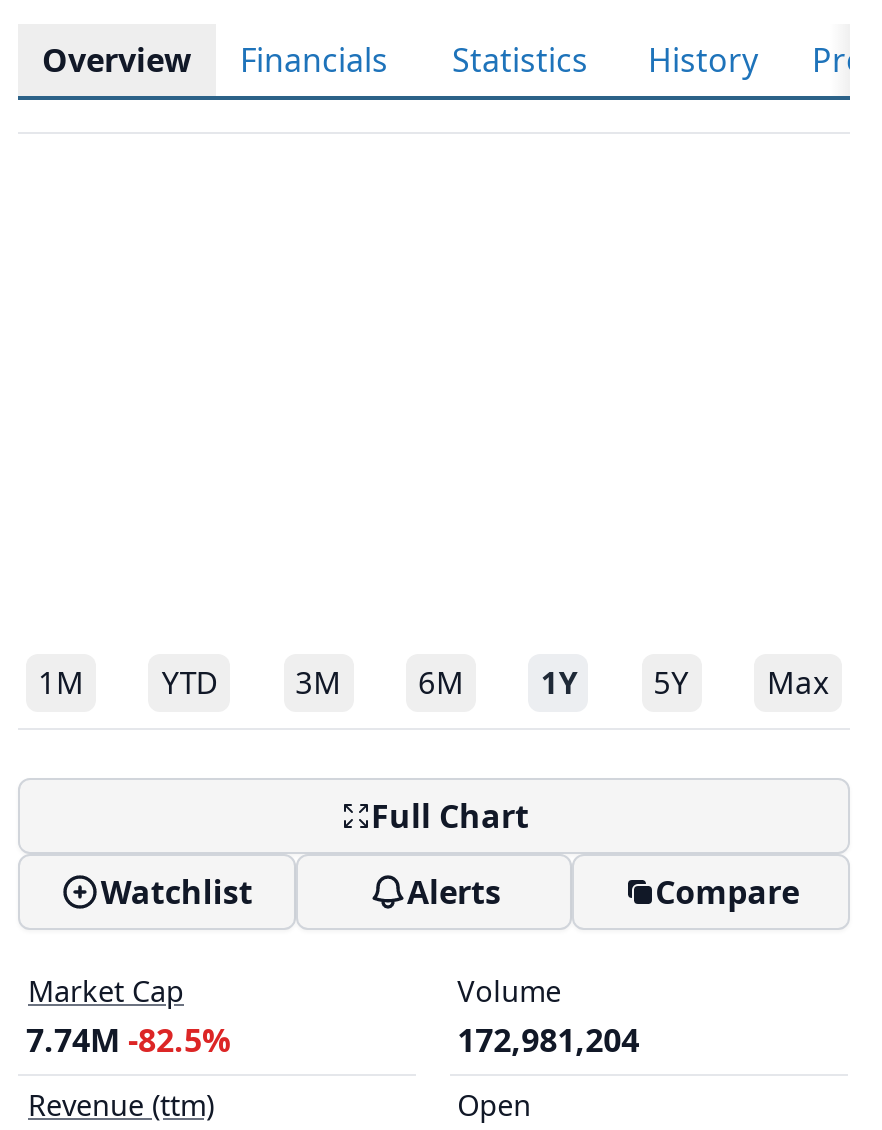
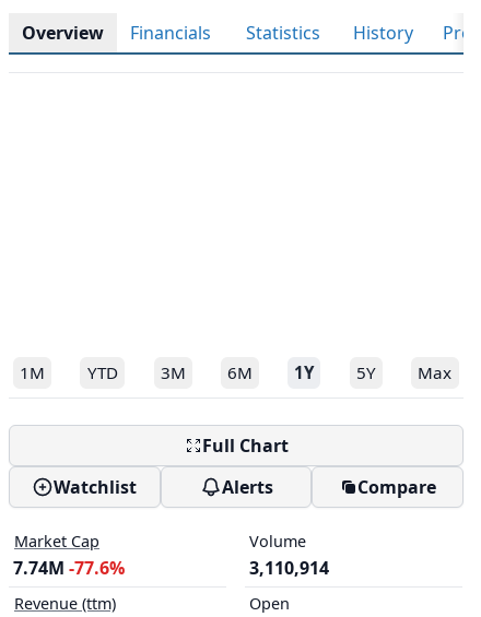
- 7.74M -82.5%
+ 7.74M -77.6%

- 172,981,204
+ 3,110,914
